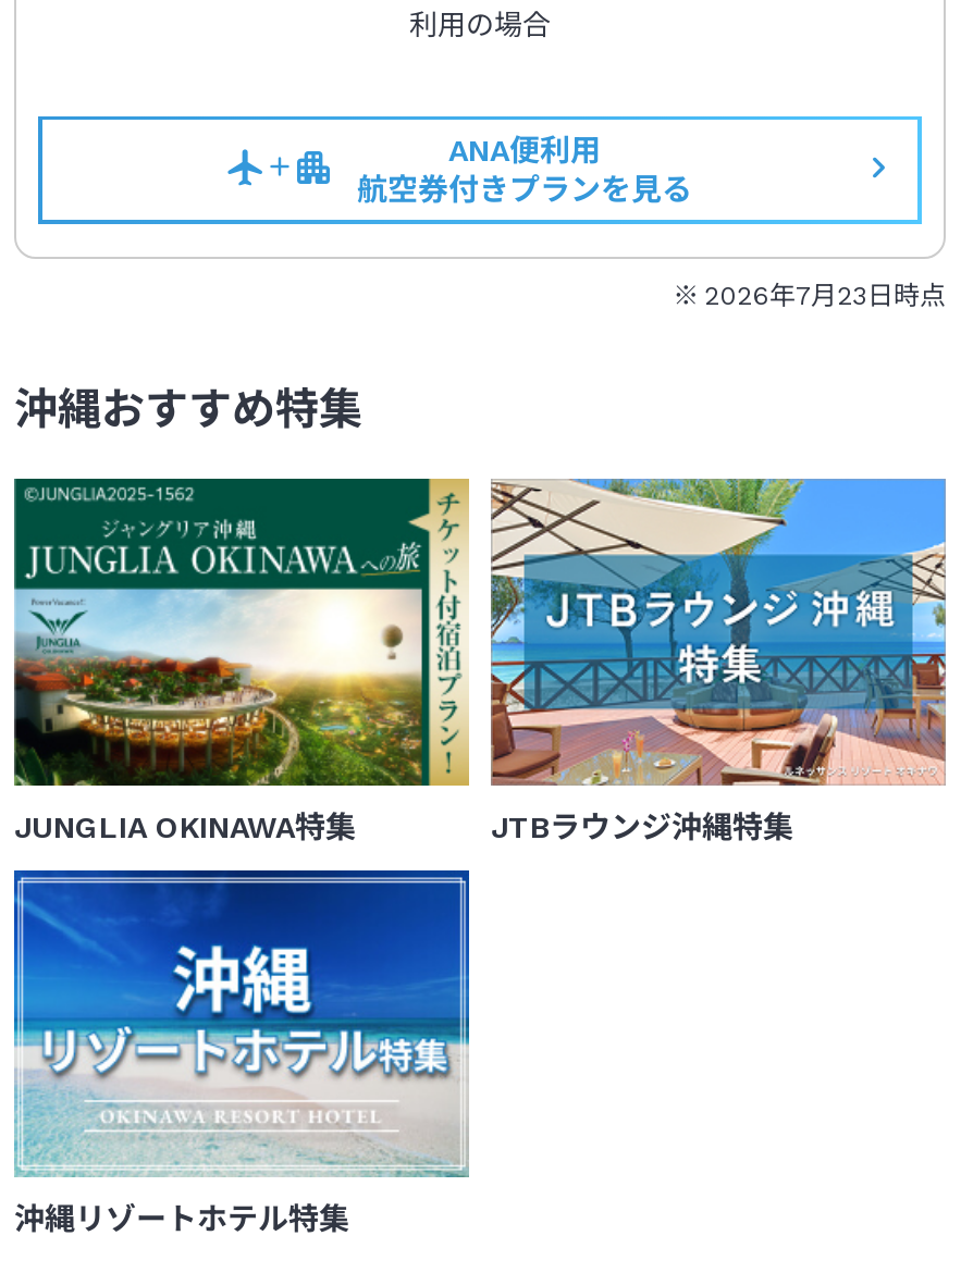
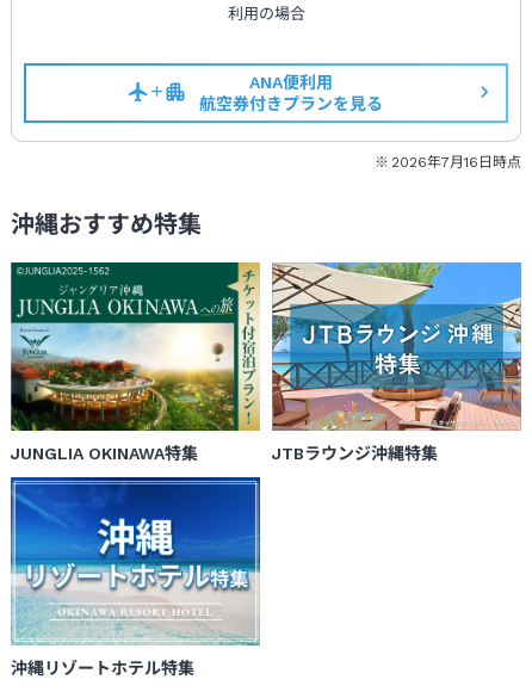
- 2026年7月23日時点
+ 2026年7月16日時点
